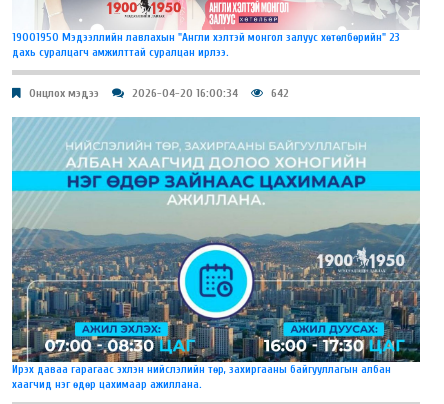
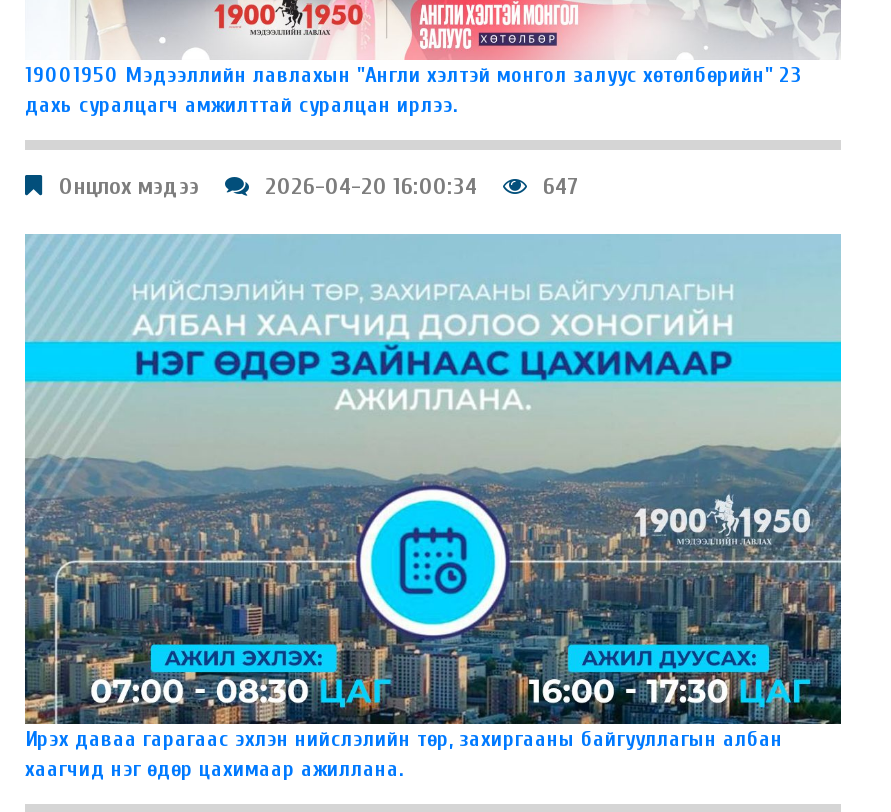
- 642
+ 647
